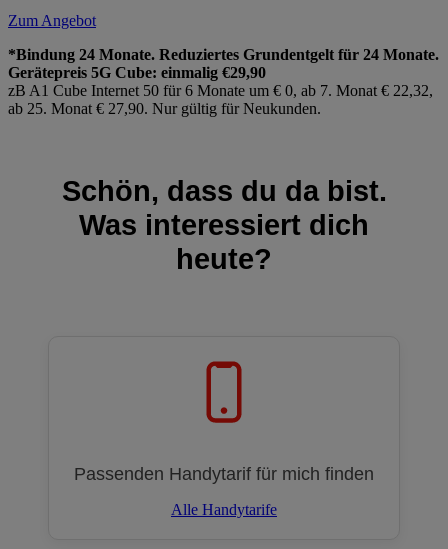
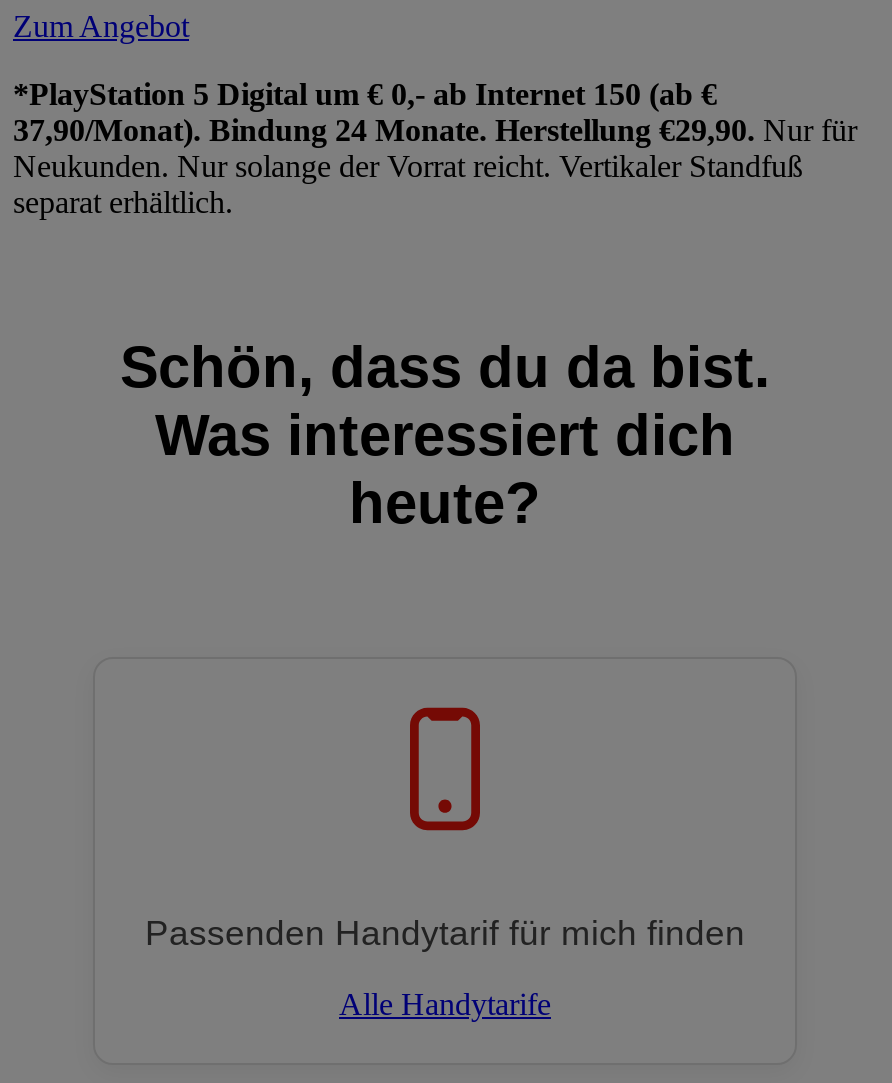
- *Bindung 24 Monate. Reduziertes Grundentgelt für 24 Monate.
- Gerätepreis 5G Cube: einmalig €29,90
- zB A1 Cube Internet 50 für 6 Monate um € 0, ab 7. Monat € 22,32,
- ab 25. Monat € 27,90. Nur gültig für Neukunden.
+ *PlayStation 5 Digital um € 0,- ab Internet 150 (ab €
+ 37,90/Monat). Bindung 24 Monate. Herstellung €29,90. Nur für
+ Neukunden. Nur solange der Vorrat reicht. Vertikaler Standfuß
+ separat erhältlich.
